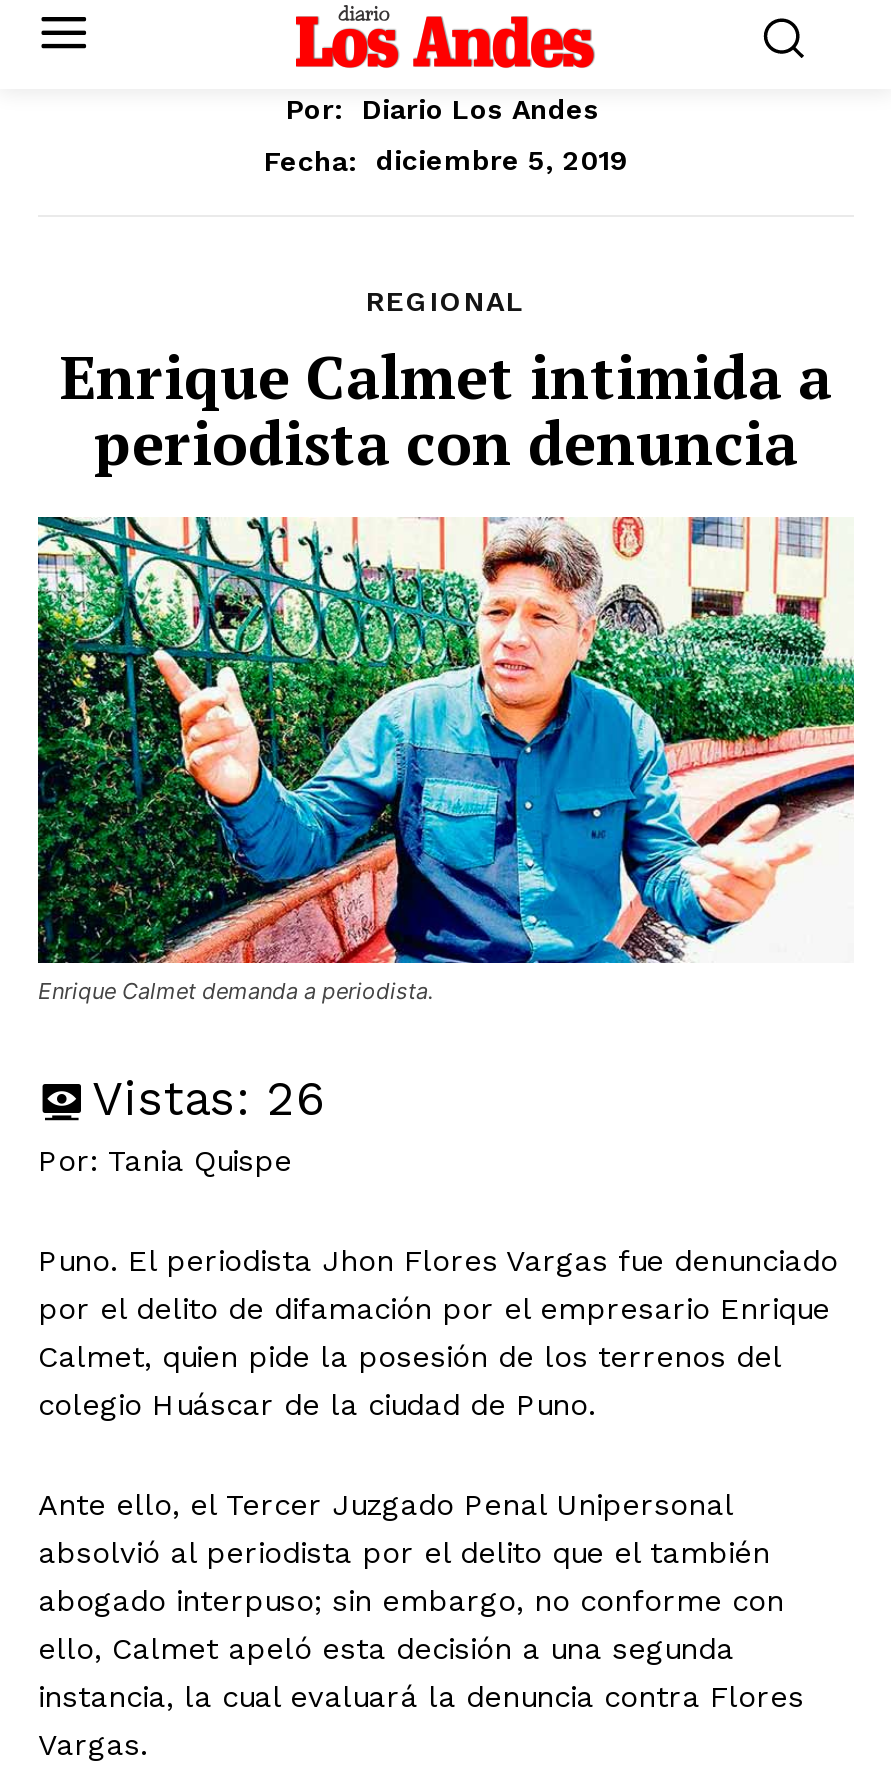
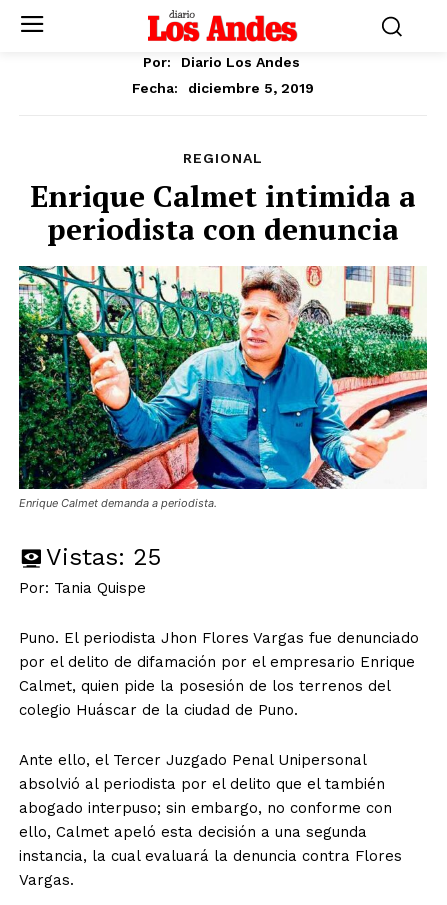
- Vistas: 26
+ Vistas: 25
